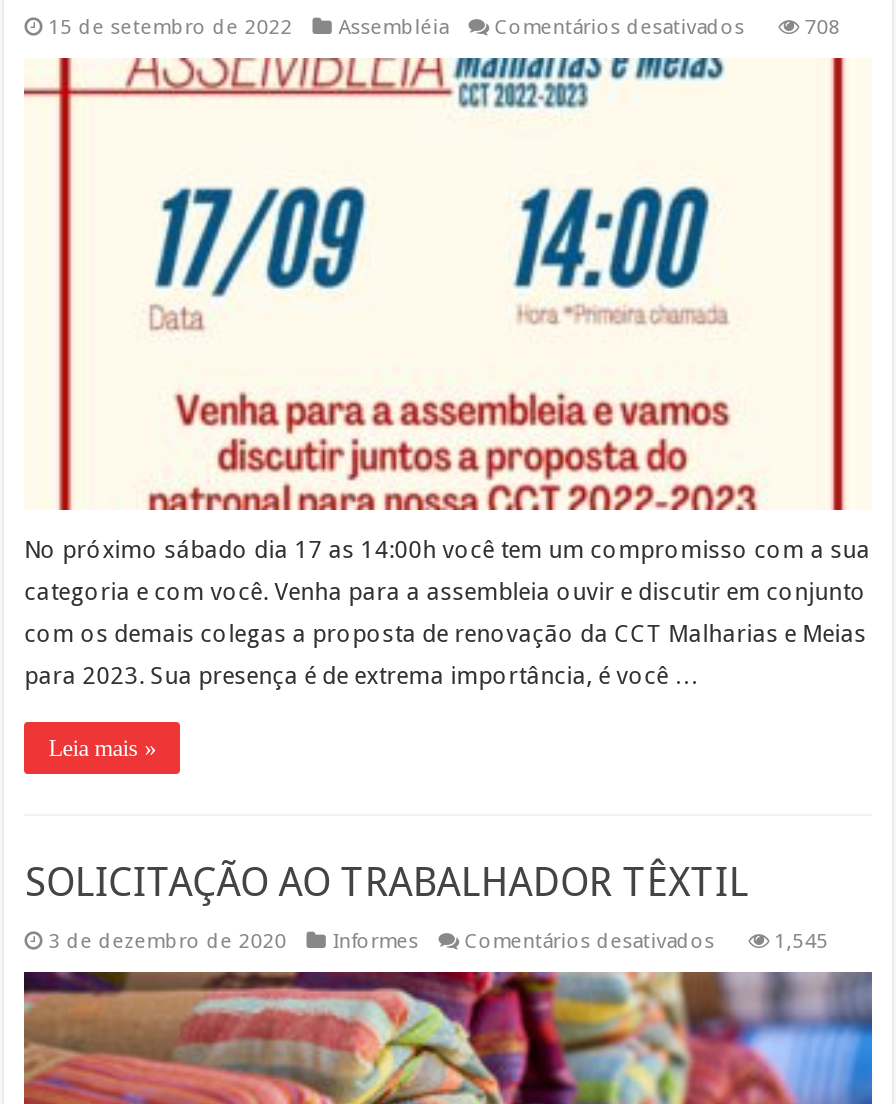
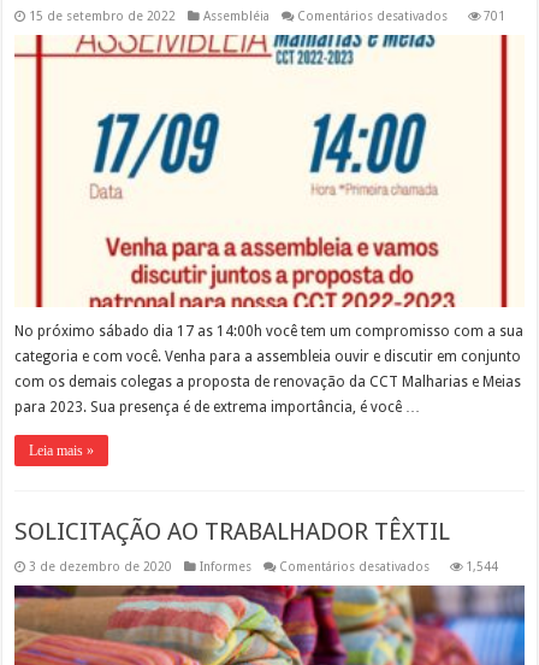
- 708
+ 701

- 1,545
+ 1,544
